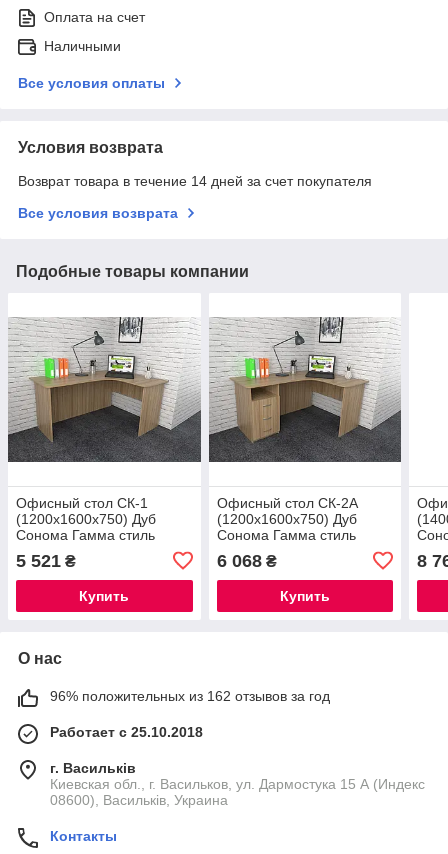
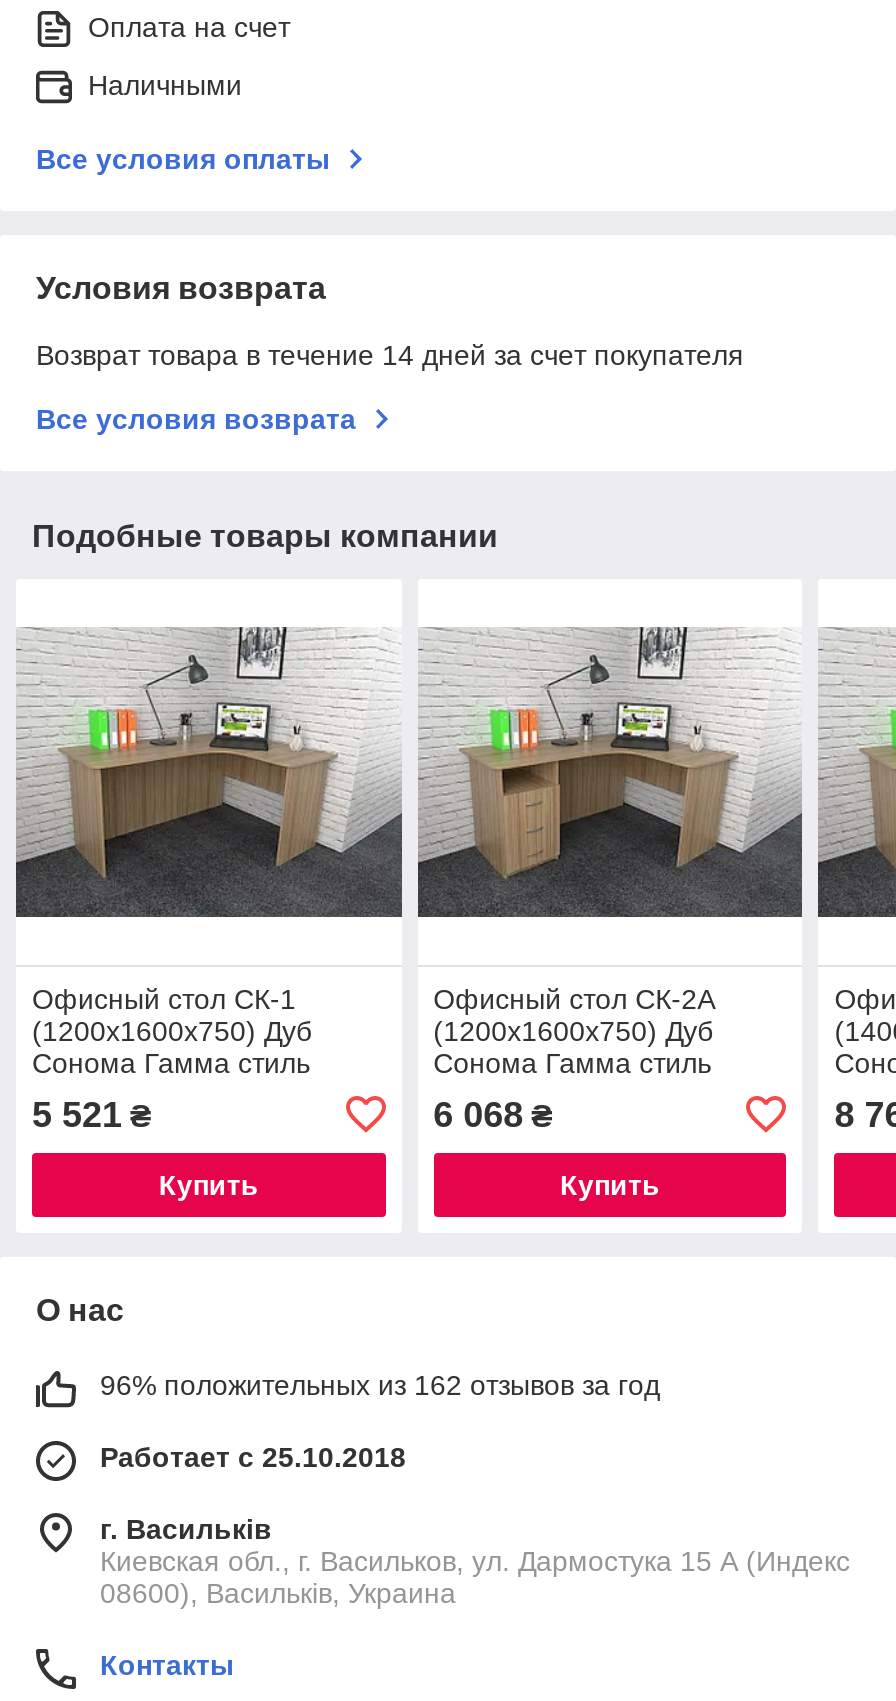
+ [image]
